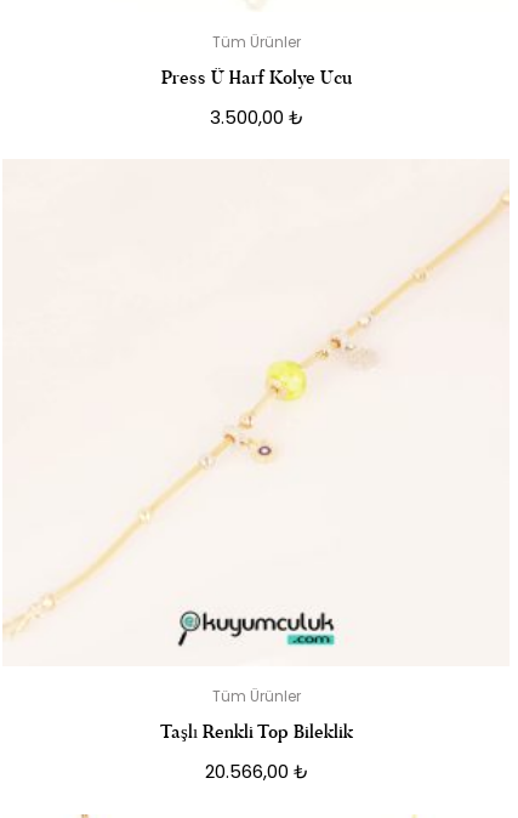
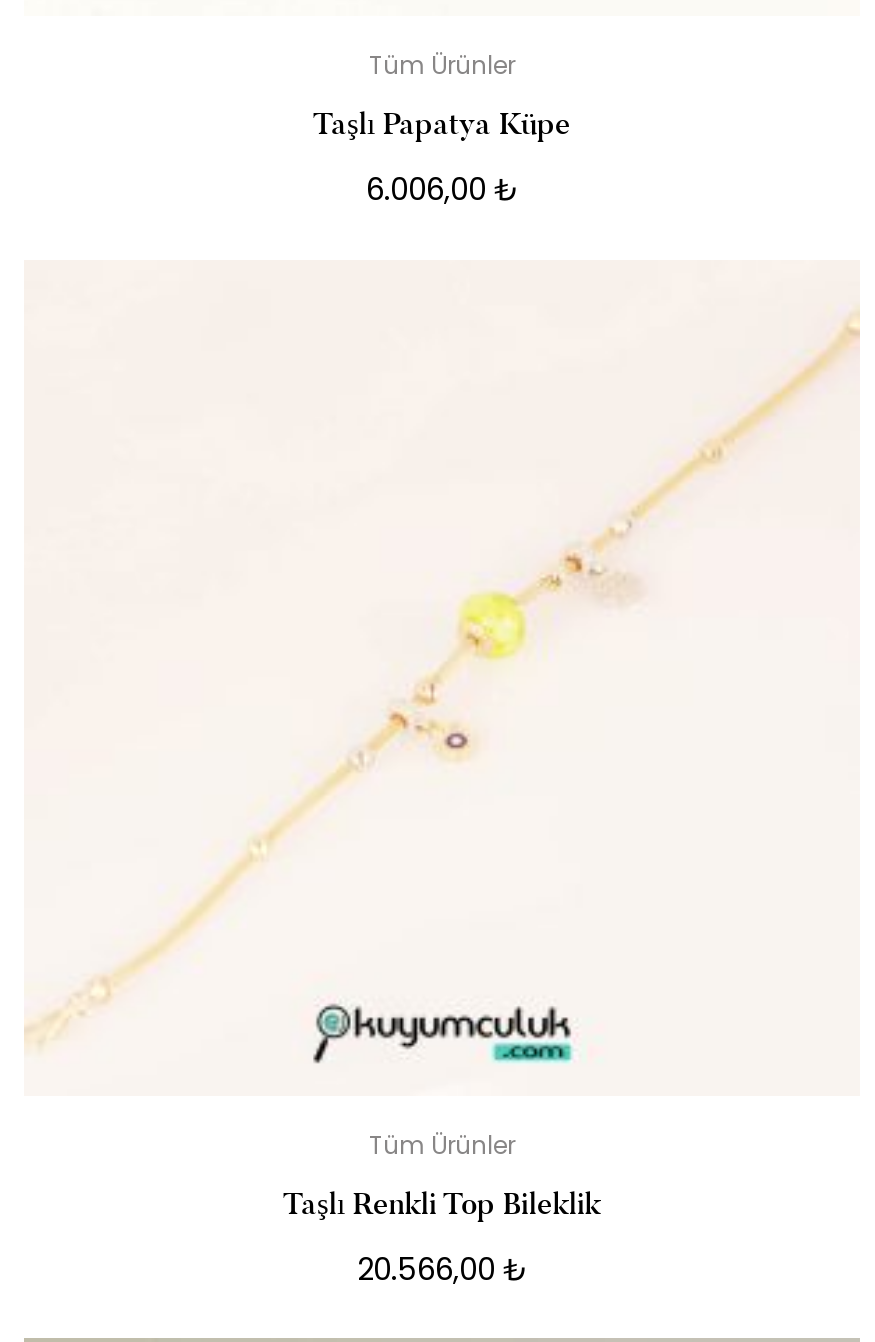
- Press Ü Harf Kolye Ucu
+ Taşlı Papatya Küpe

- 3.500,00 ₺
+ 6.006,00 ₺
